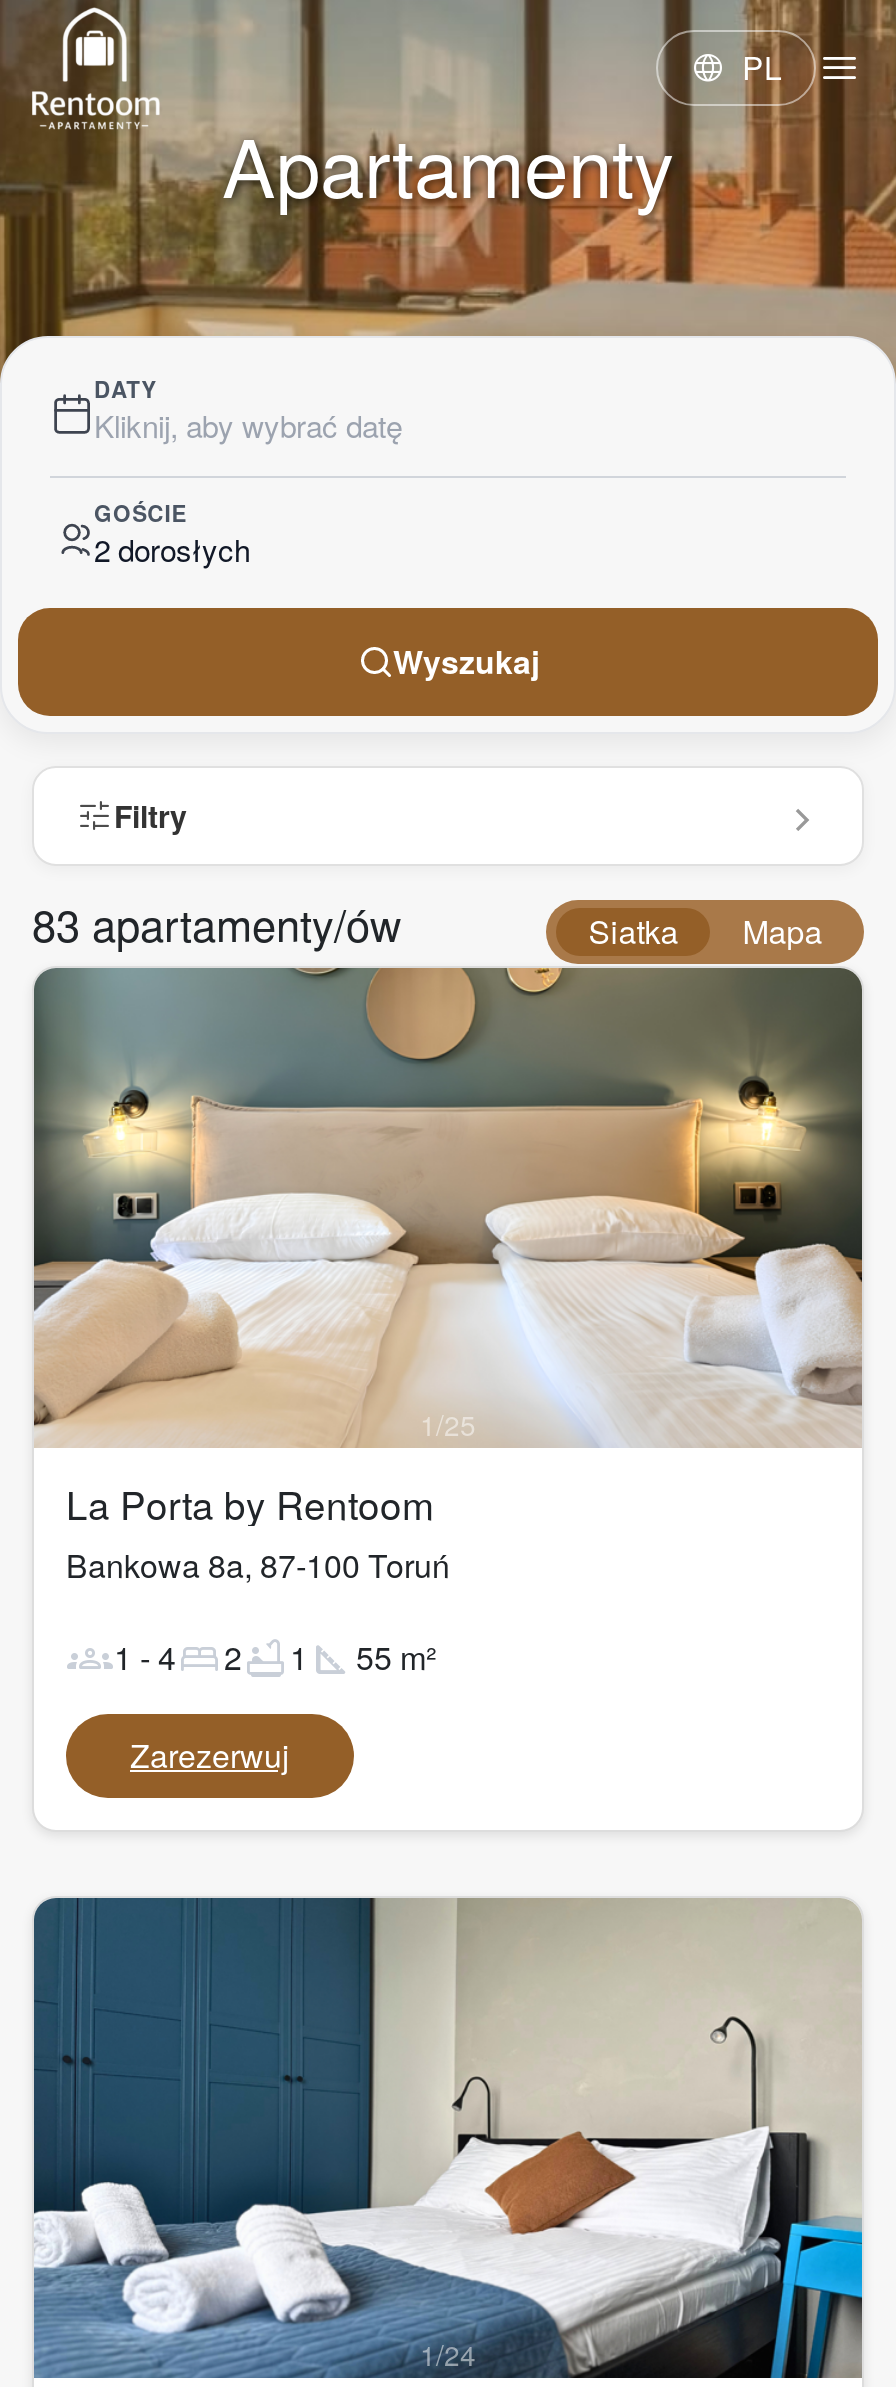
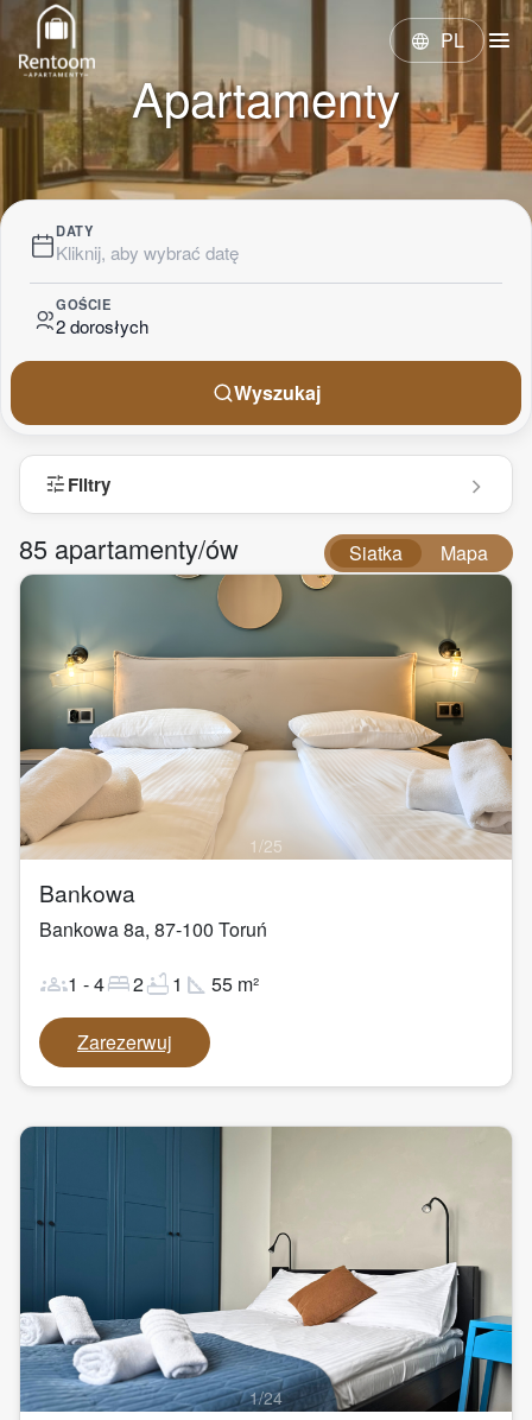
- 83 apartamenty/ów
+ 85 apartamenty/ów

- La Porta by Rentoom
+ Bankowa
